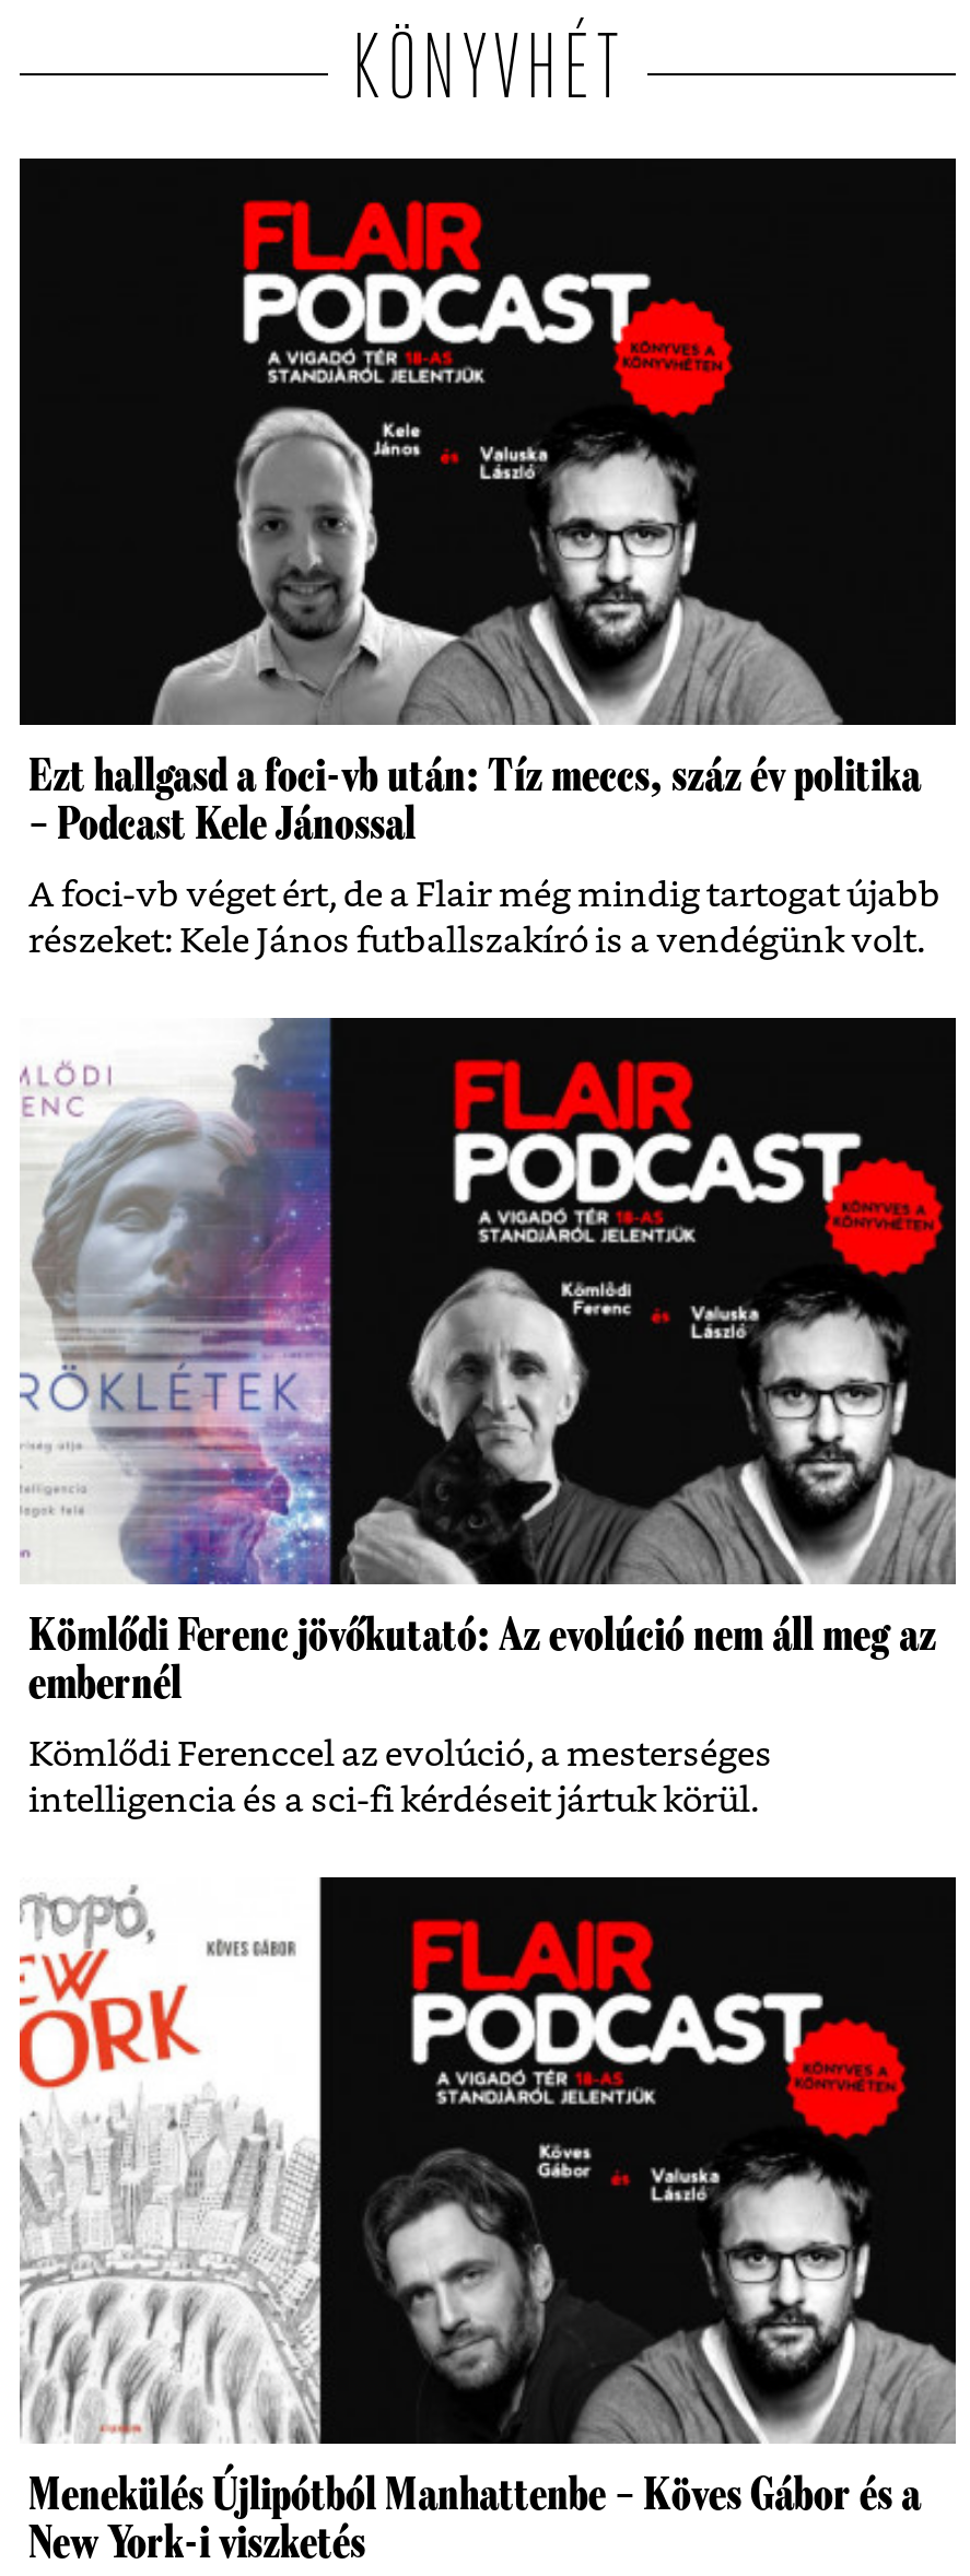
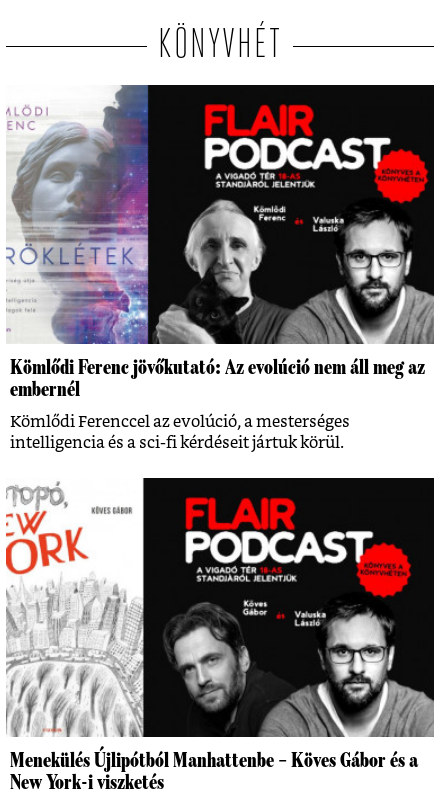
- [image]
- Ezt hallgasd a foci-vb után: Tíz meccs, száz év politika
- – Podcast Kele Jánossal
- A foci-vb véget ért, de a Flair még mindig tartogat újabb
- részeket: Kele János futballszakíró is a vendégünk volt.
